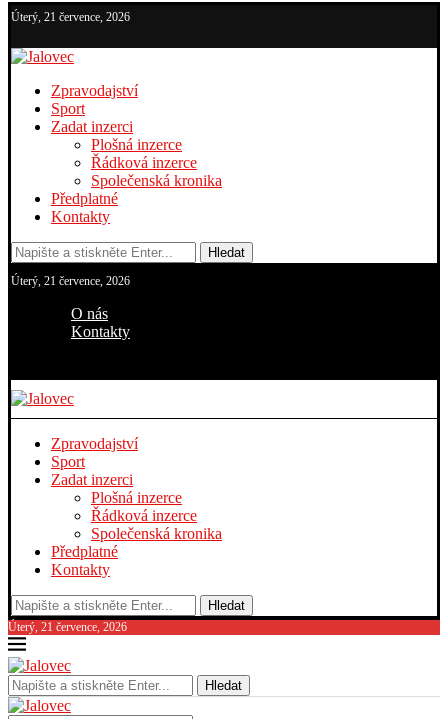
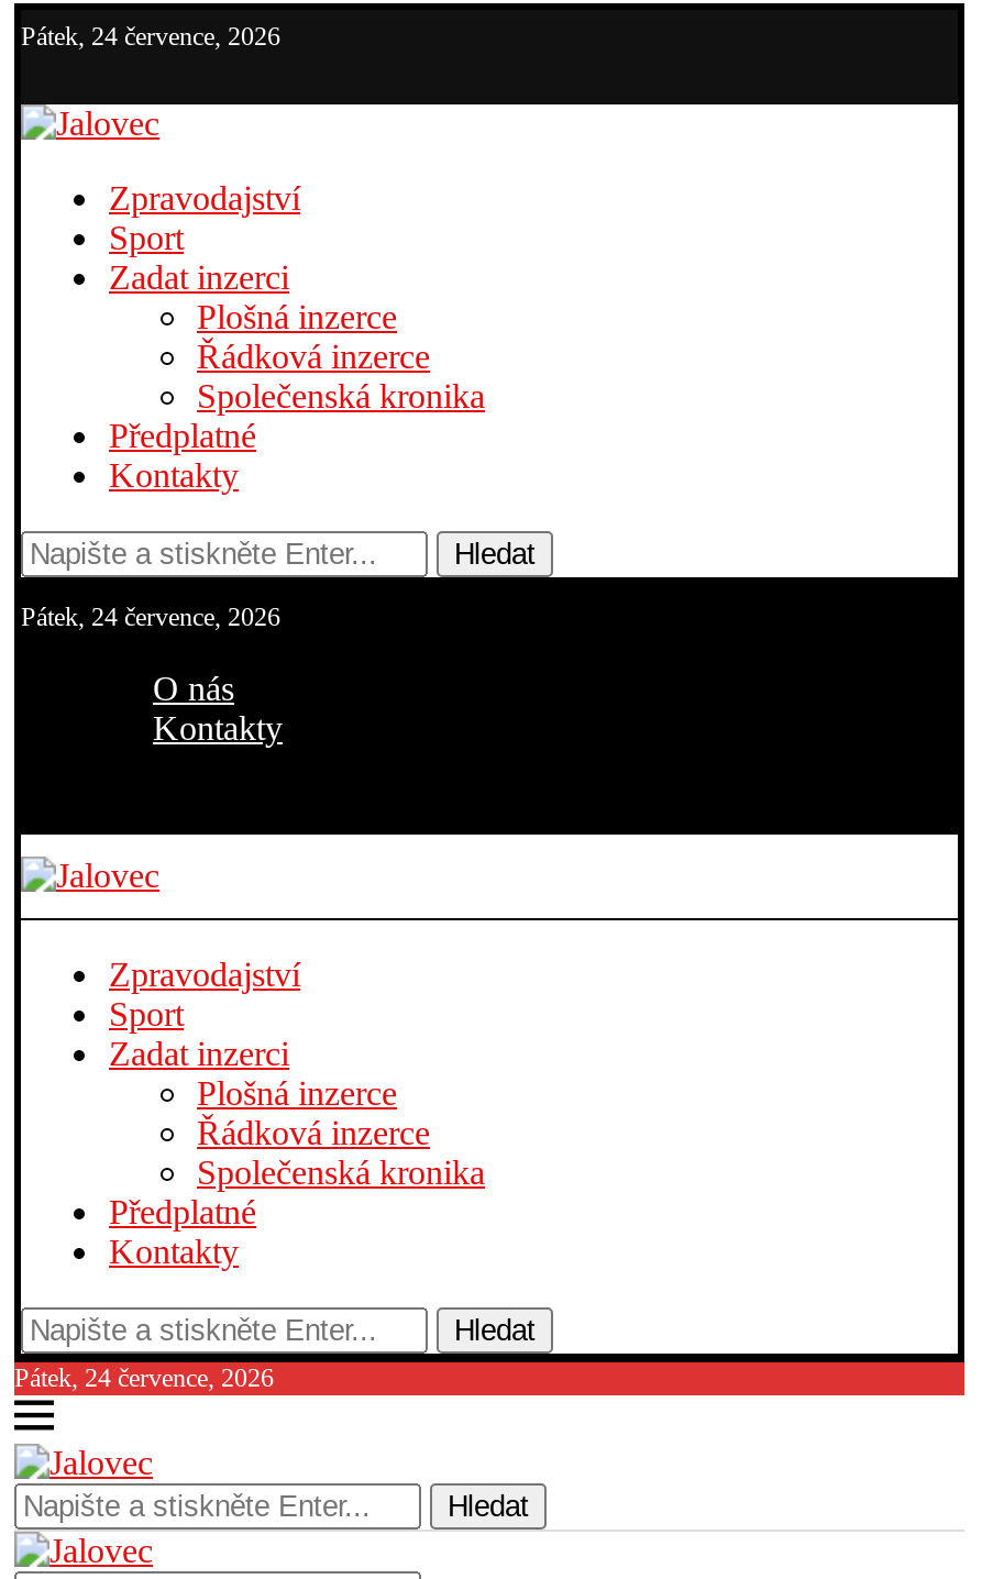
- Úterý, 21 července, 2026
+ Pátek, 24 července, 2026

- Úterý, 21 července, 2026
+ Pátek, 24 července, 2026

- Úterý, 21 července, 2026
+ Pátek, 24 července, 2026
